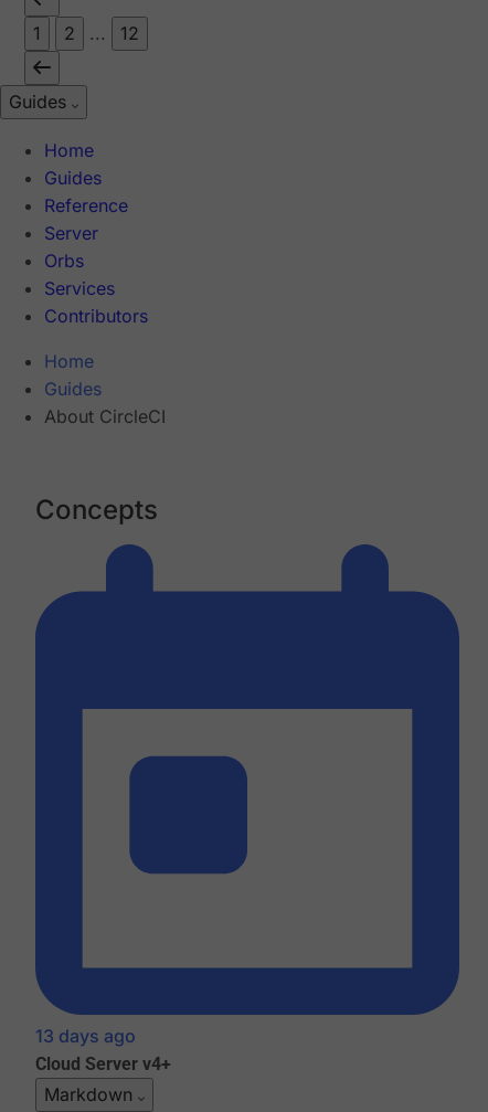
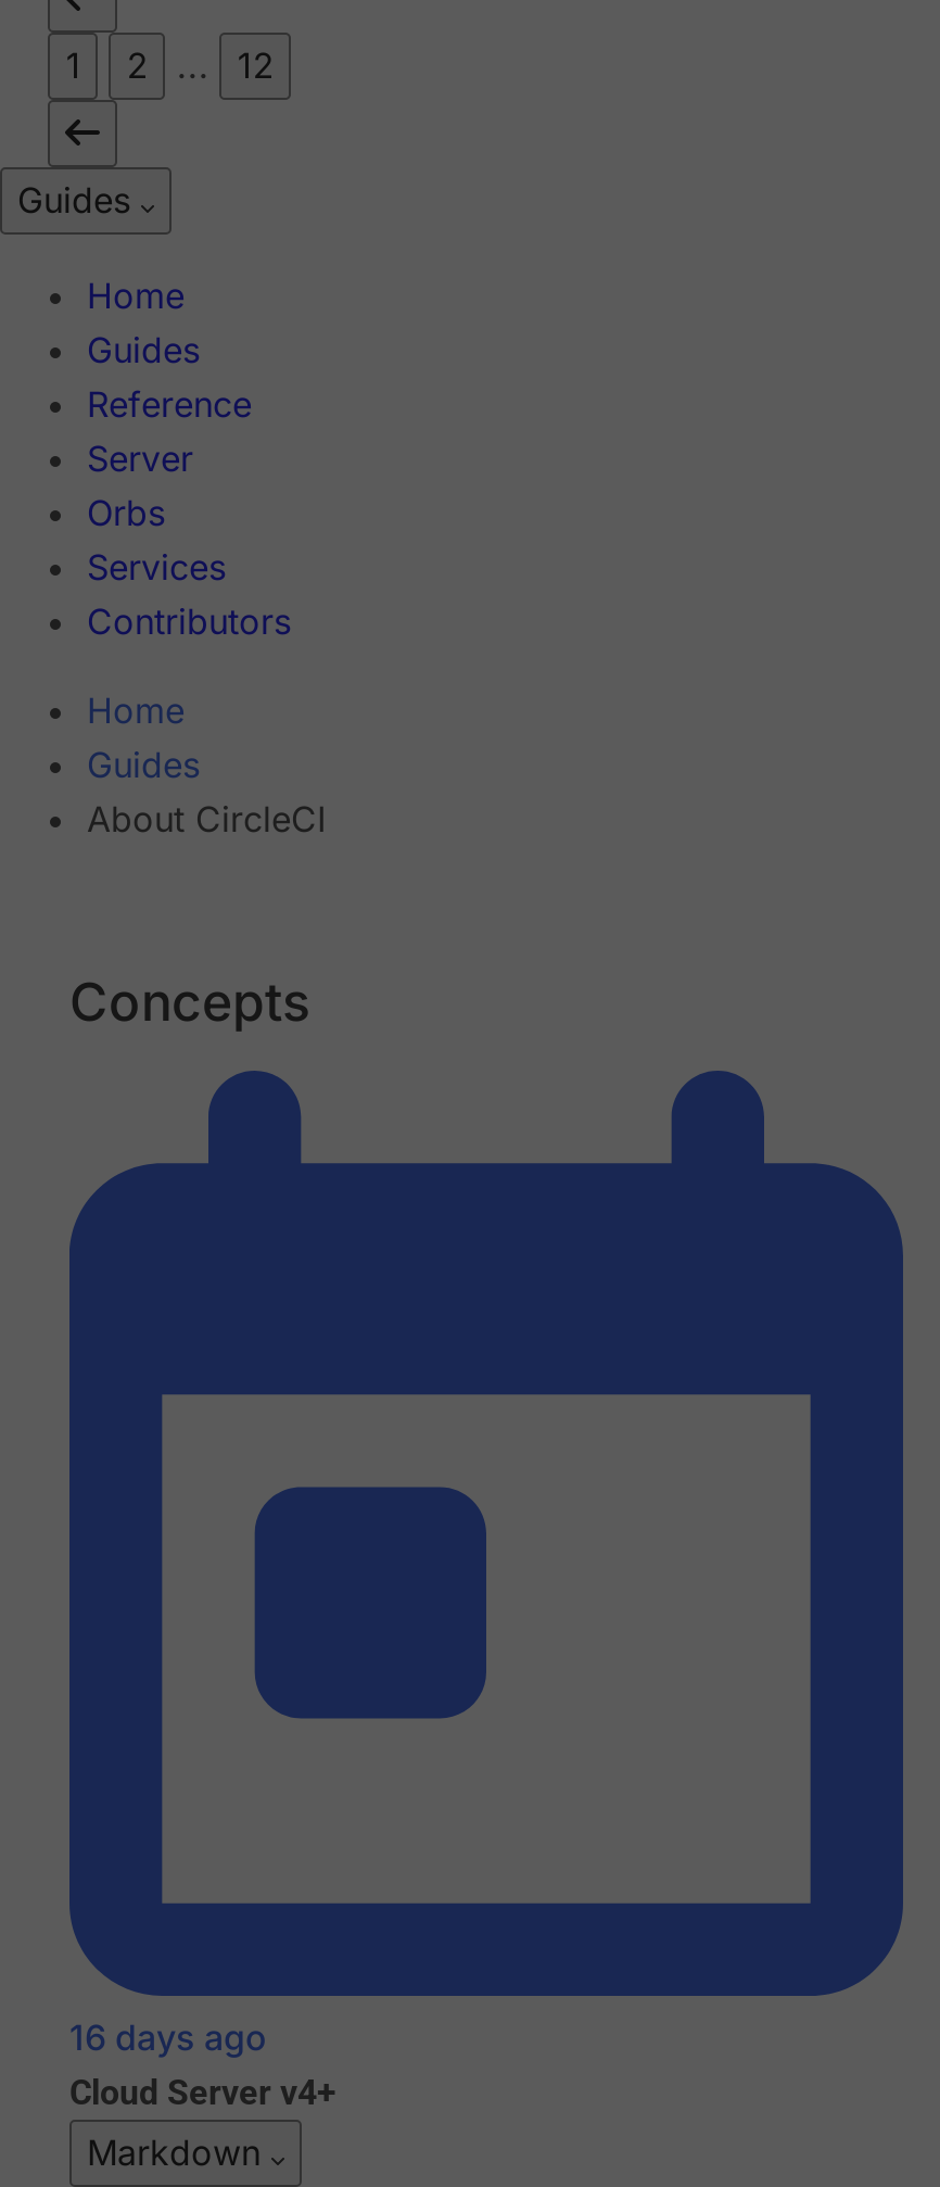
- 13 days ago
+ 16 days ago
